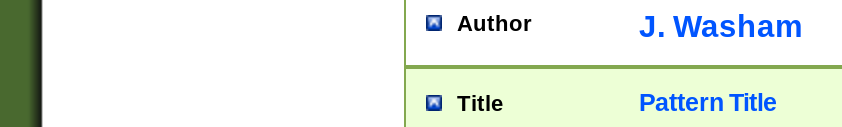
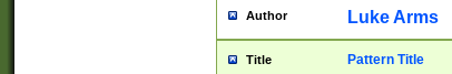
- J. Washam
+ Luke Arms
